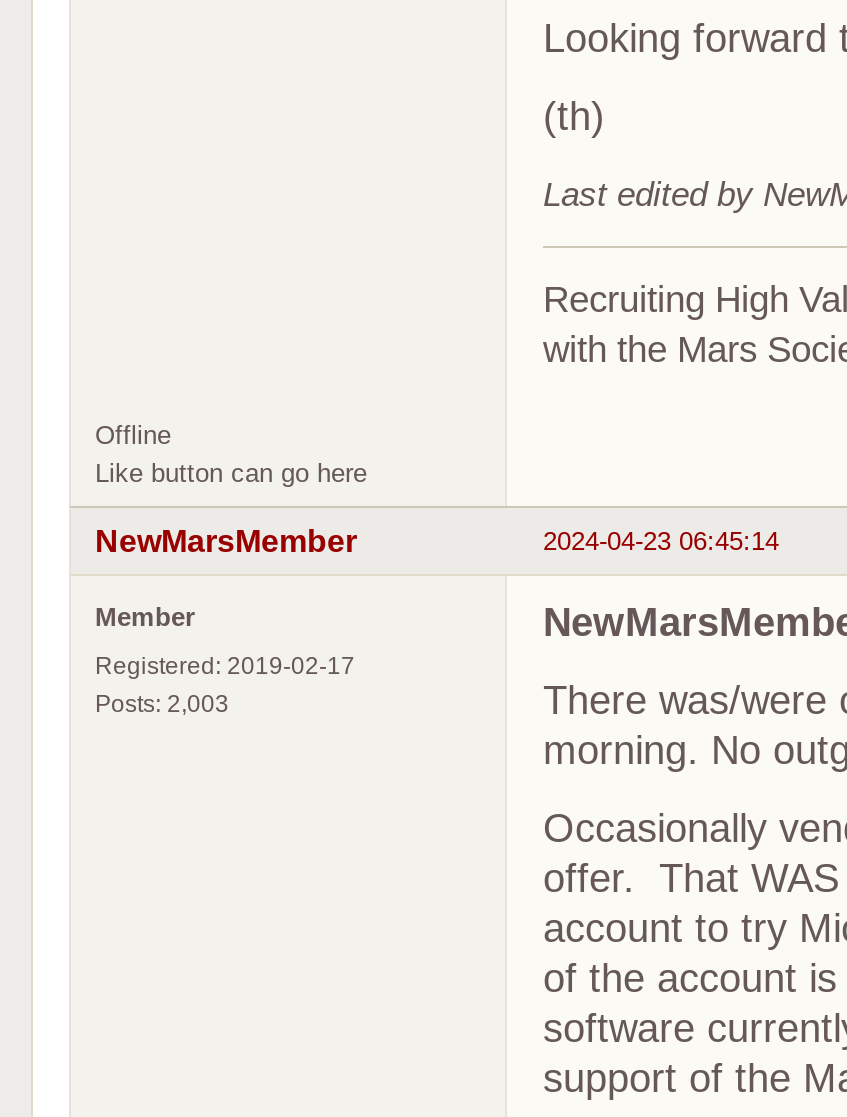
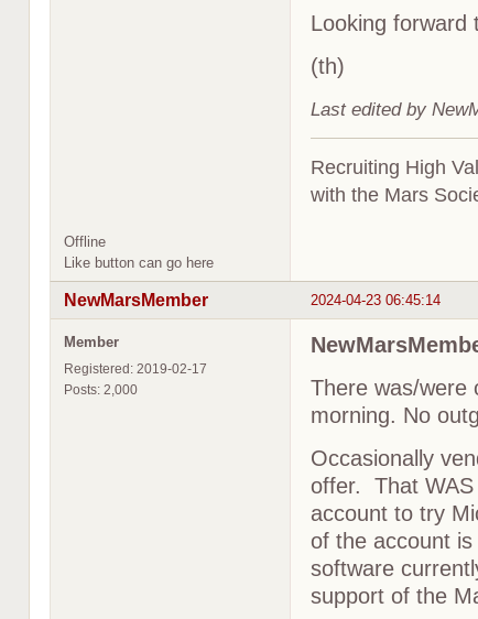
- Posts: 2,003
+ Posts: 2,000
